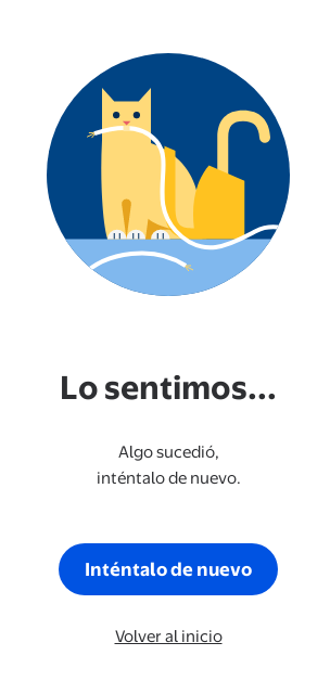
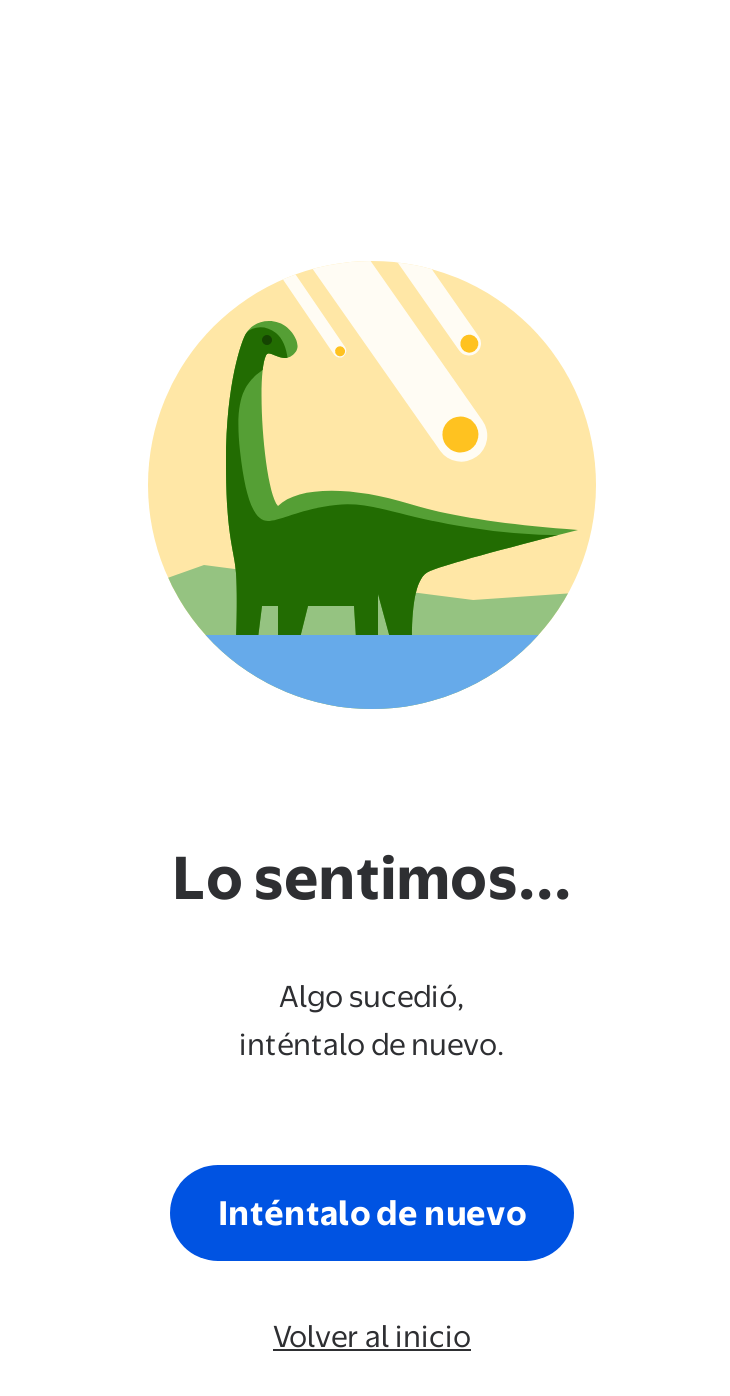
- [image]
+ [image]
